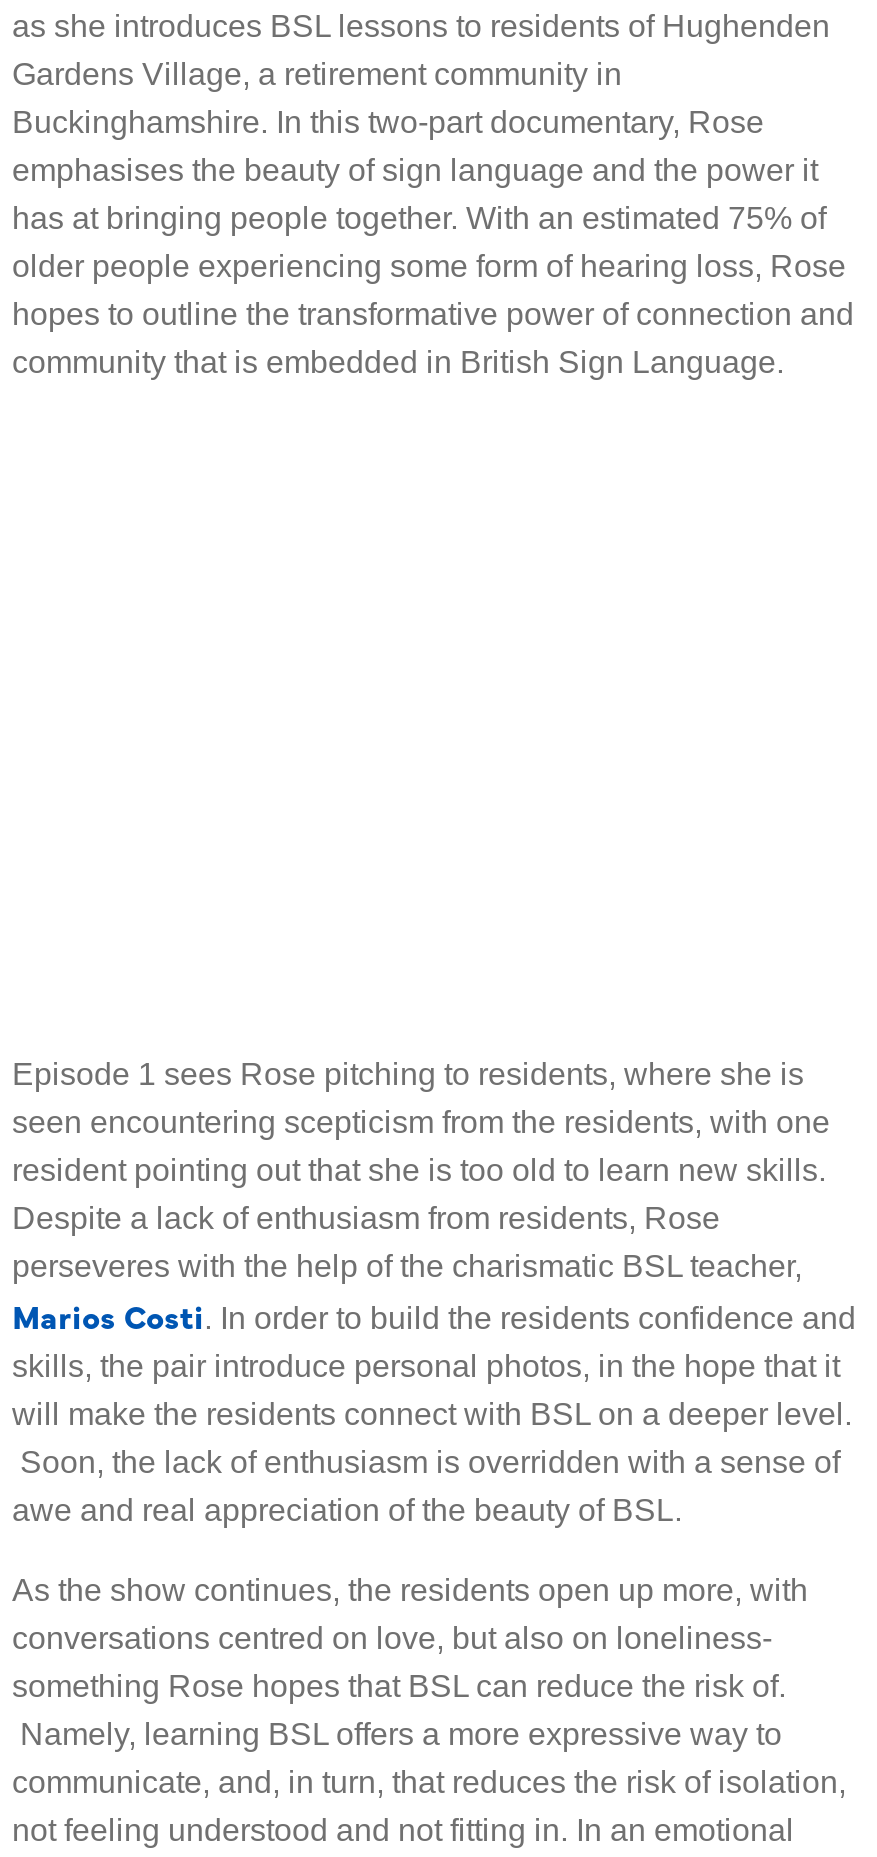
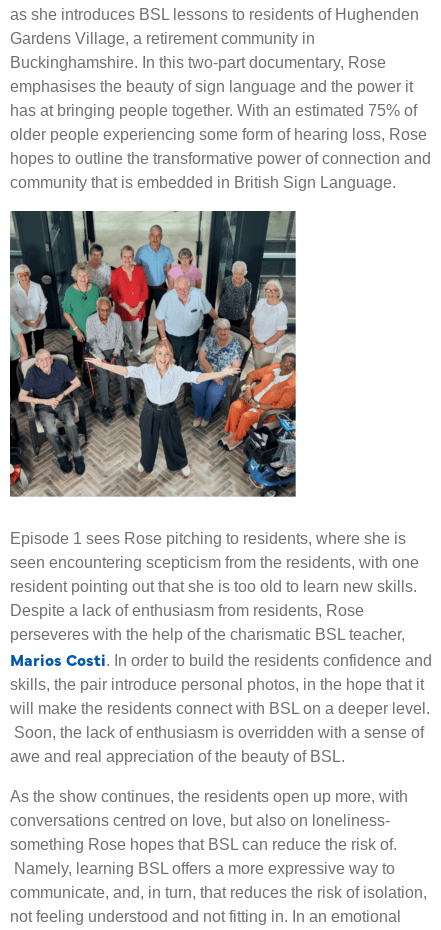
+ [image]
